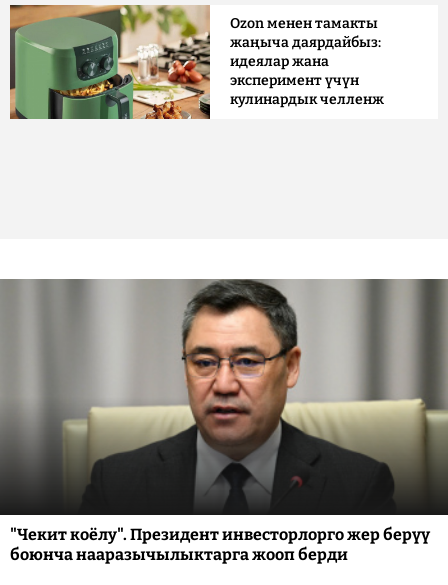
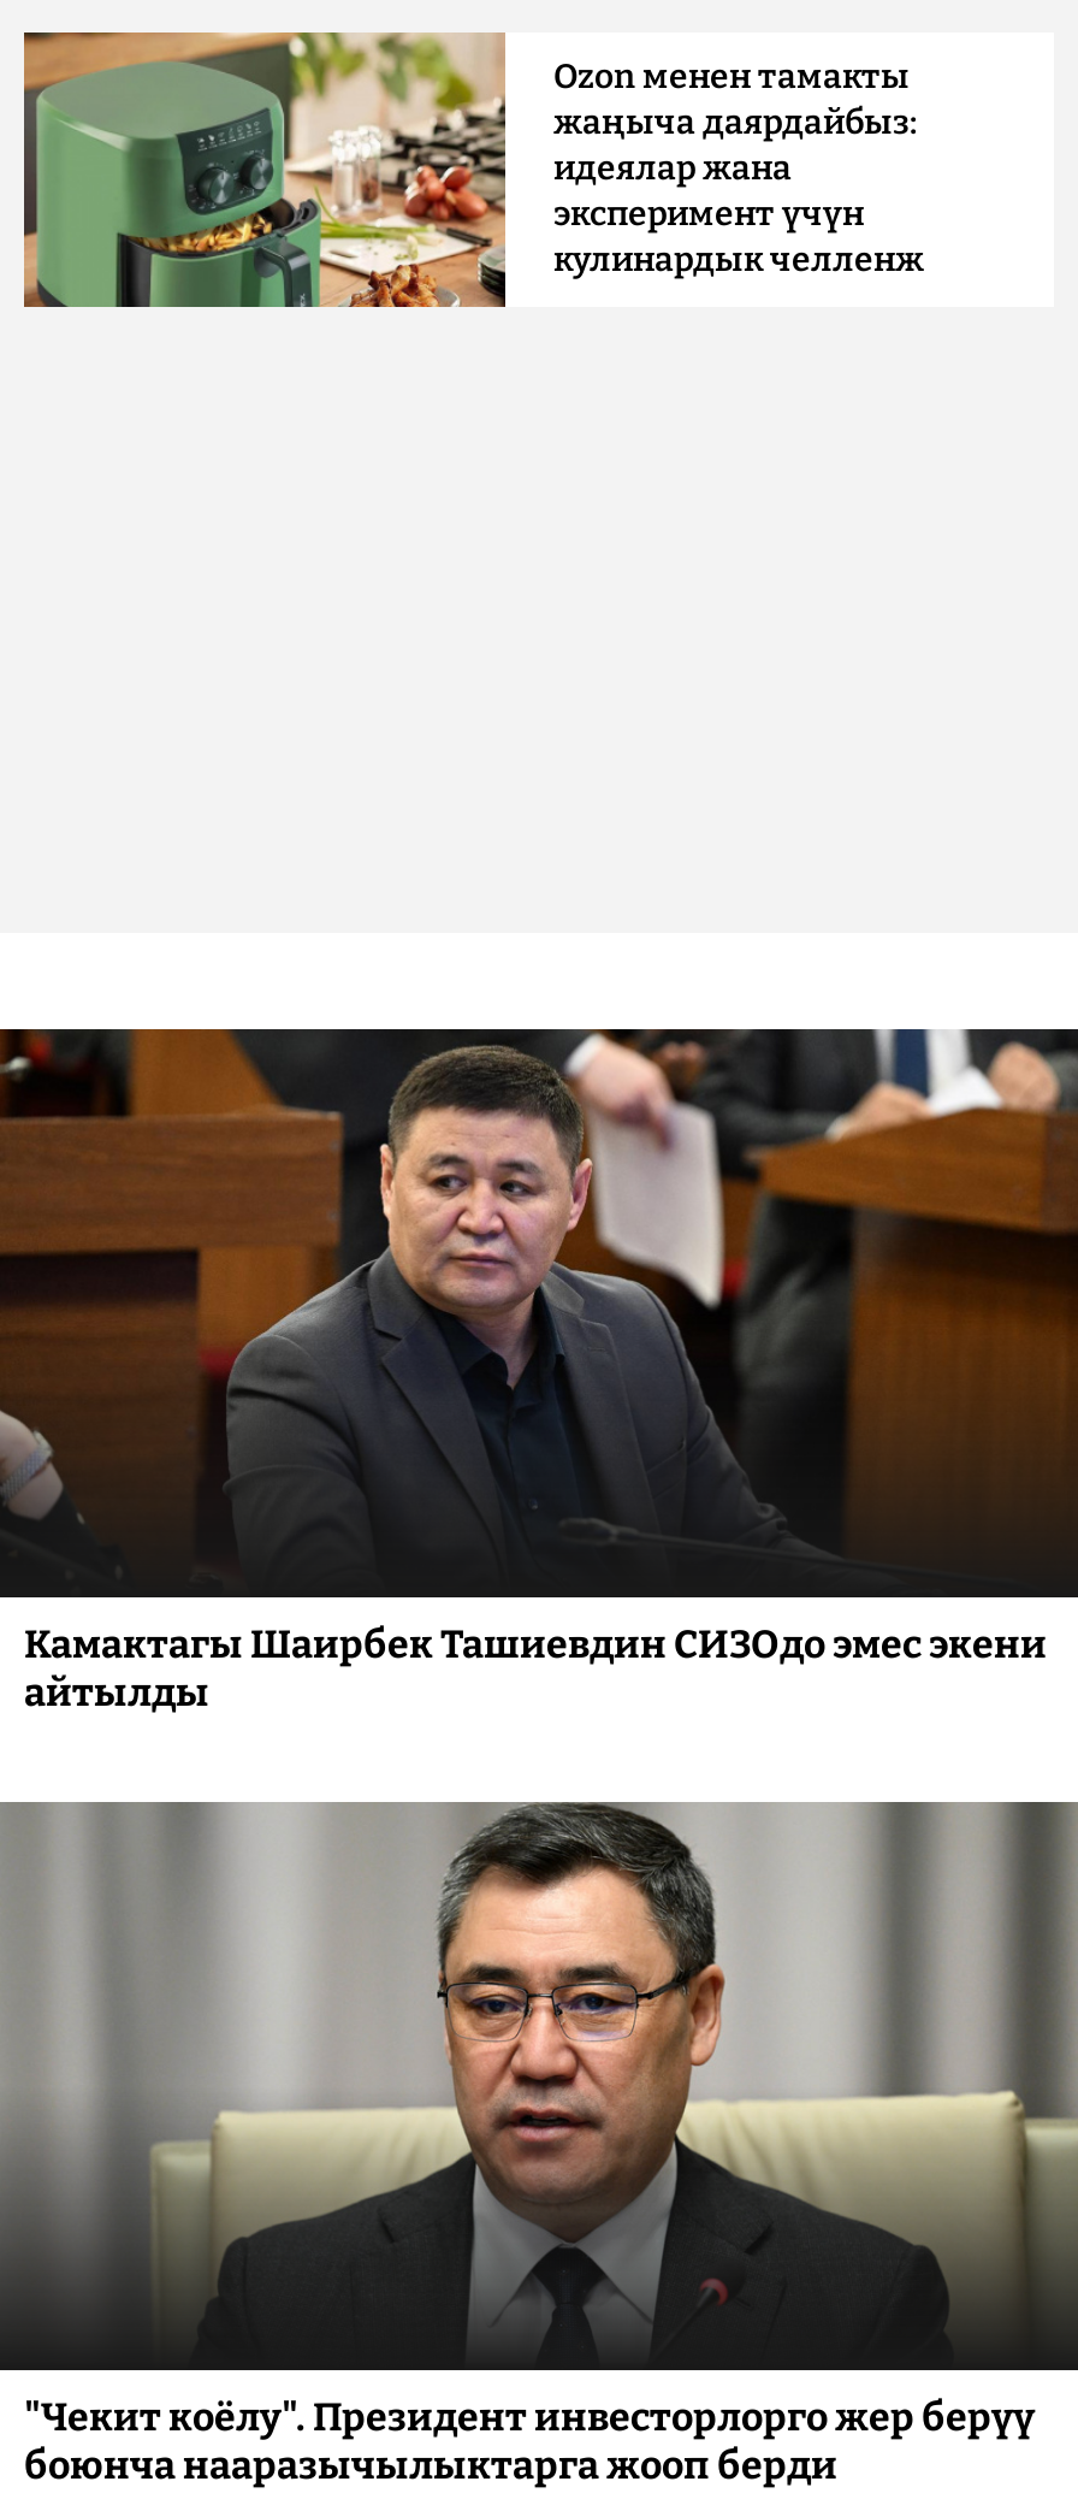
+ [image]
+ Камактагы Шаирбек Ташиевдин СИЗОдо эмес экени
+ айтылды
